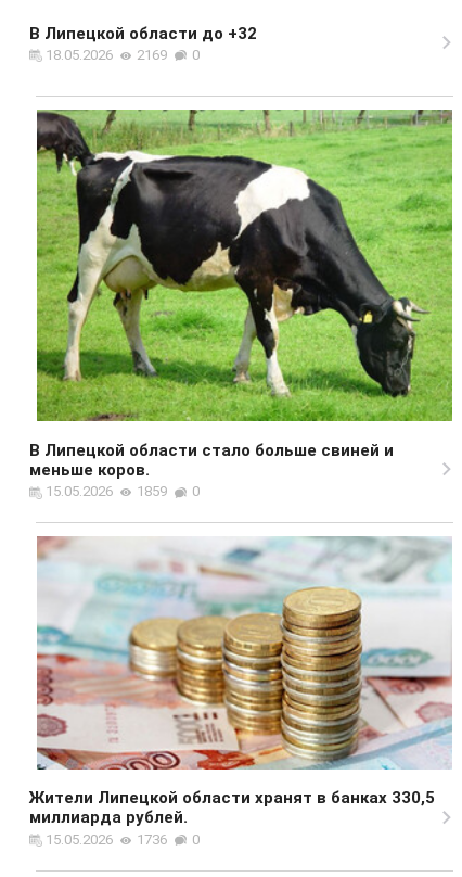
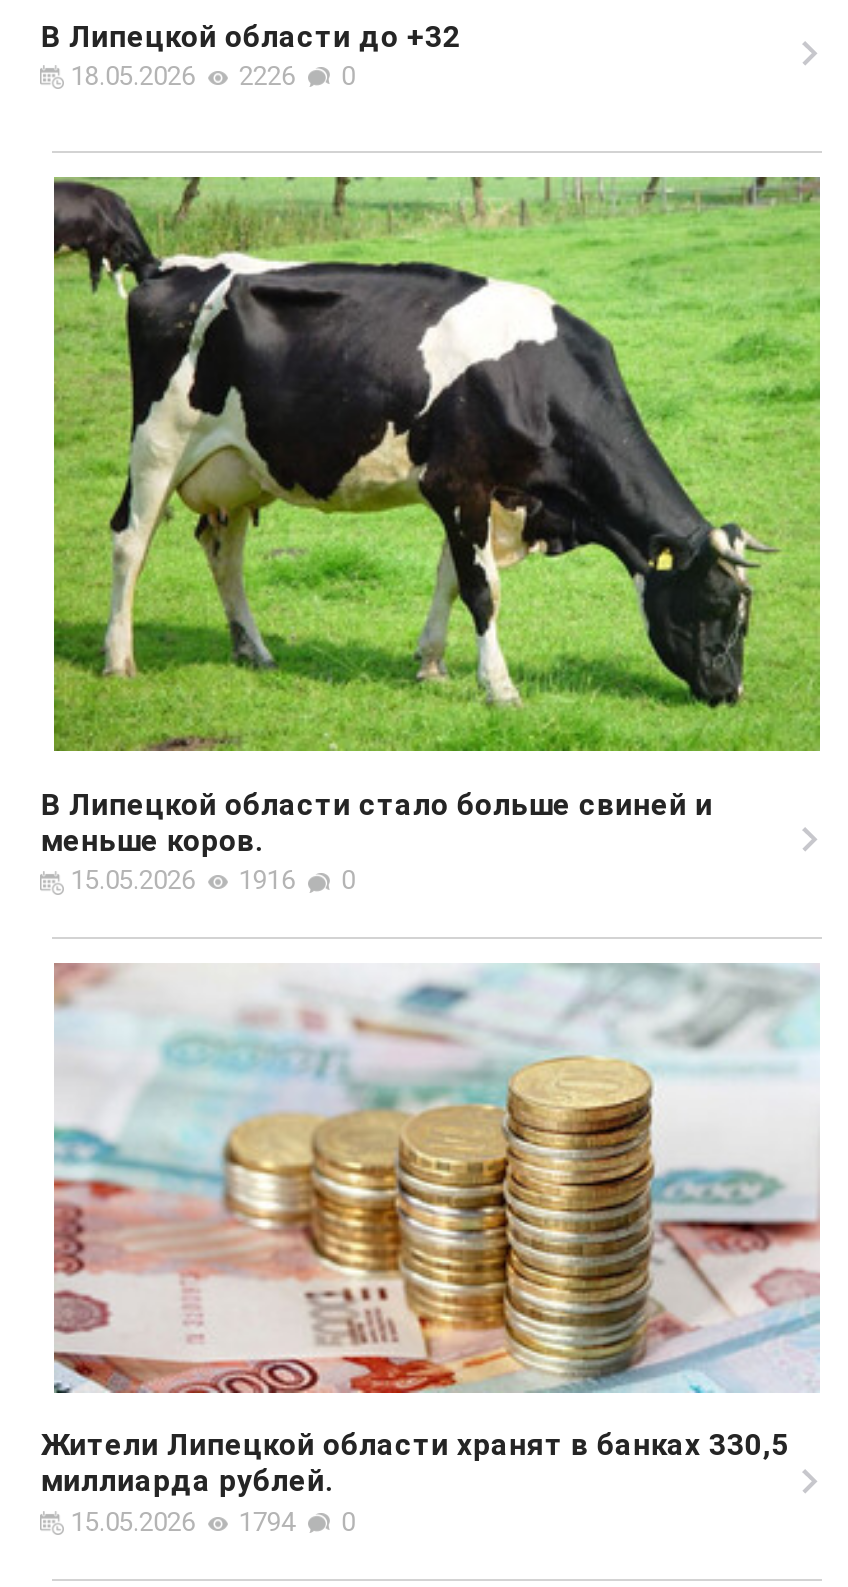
- 18.05.2026 2169 0
+ 18.05.2026 2226 0

- 15.05.2026 1859 0
+ 15.05.2026 1916 0

- 15.05.2026 1736 0
+ 15.05.2026 1794 0
